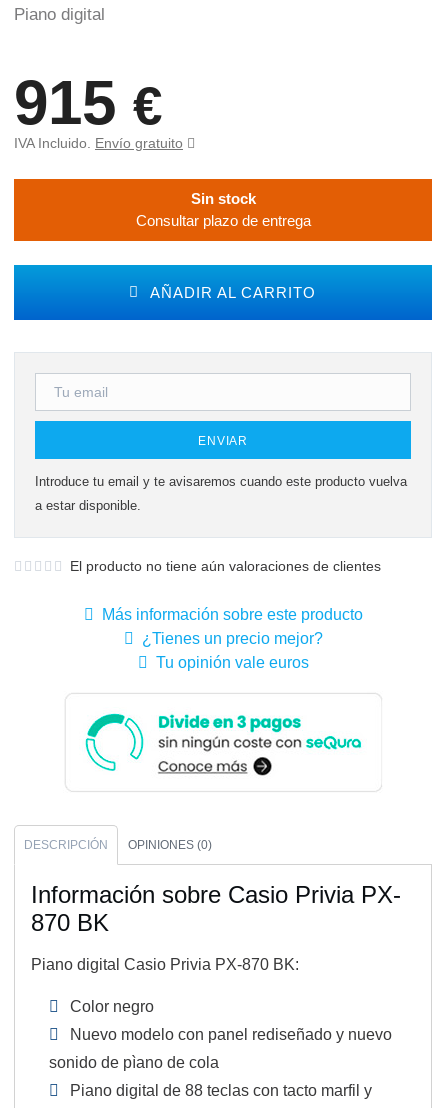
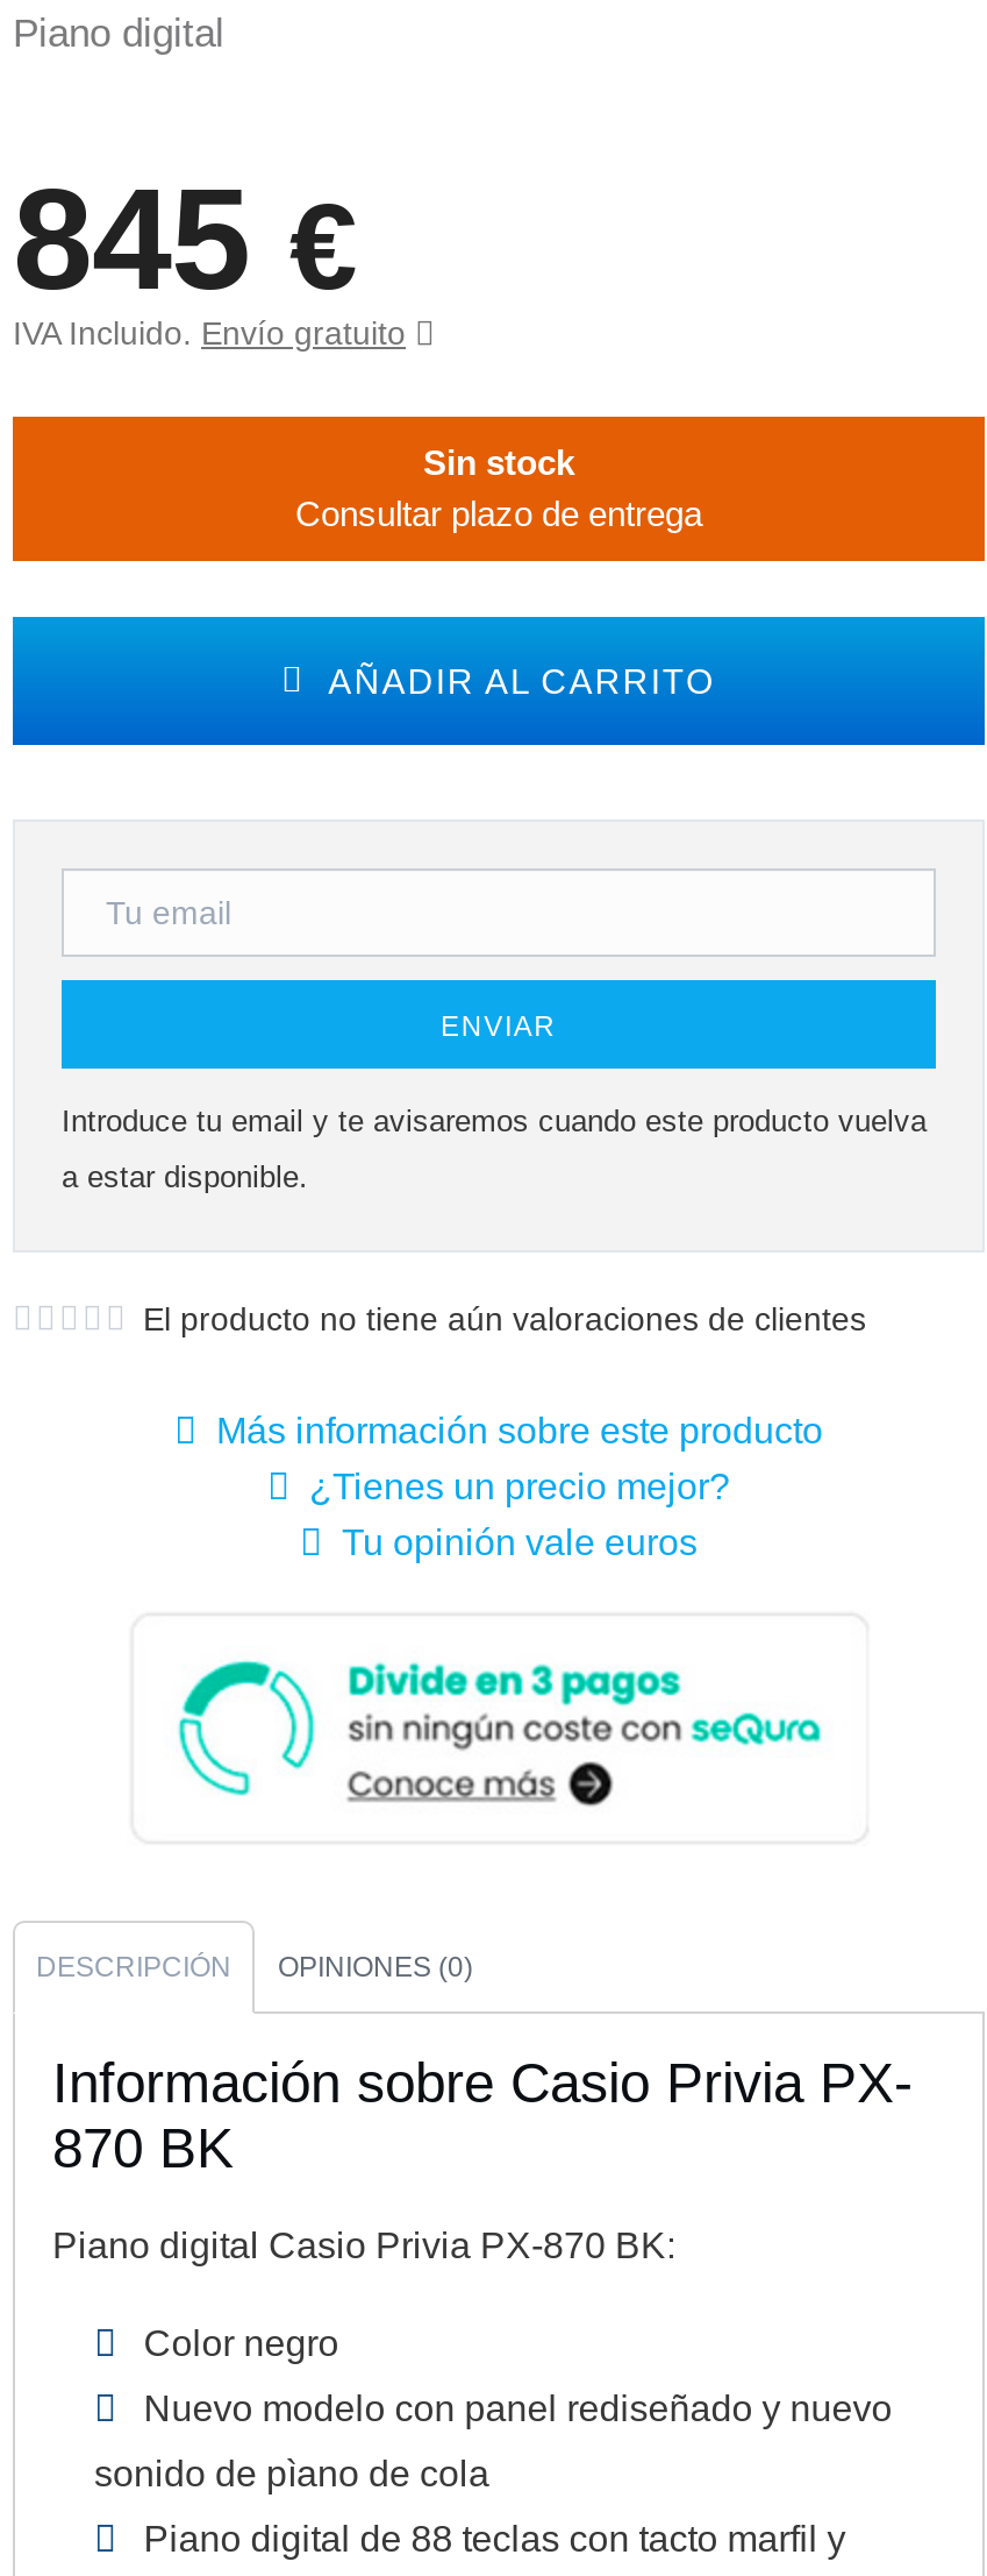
- 915 €
+ 845 €
